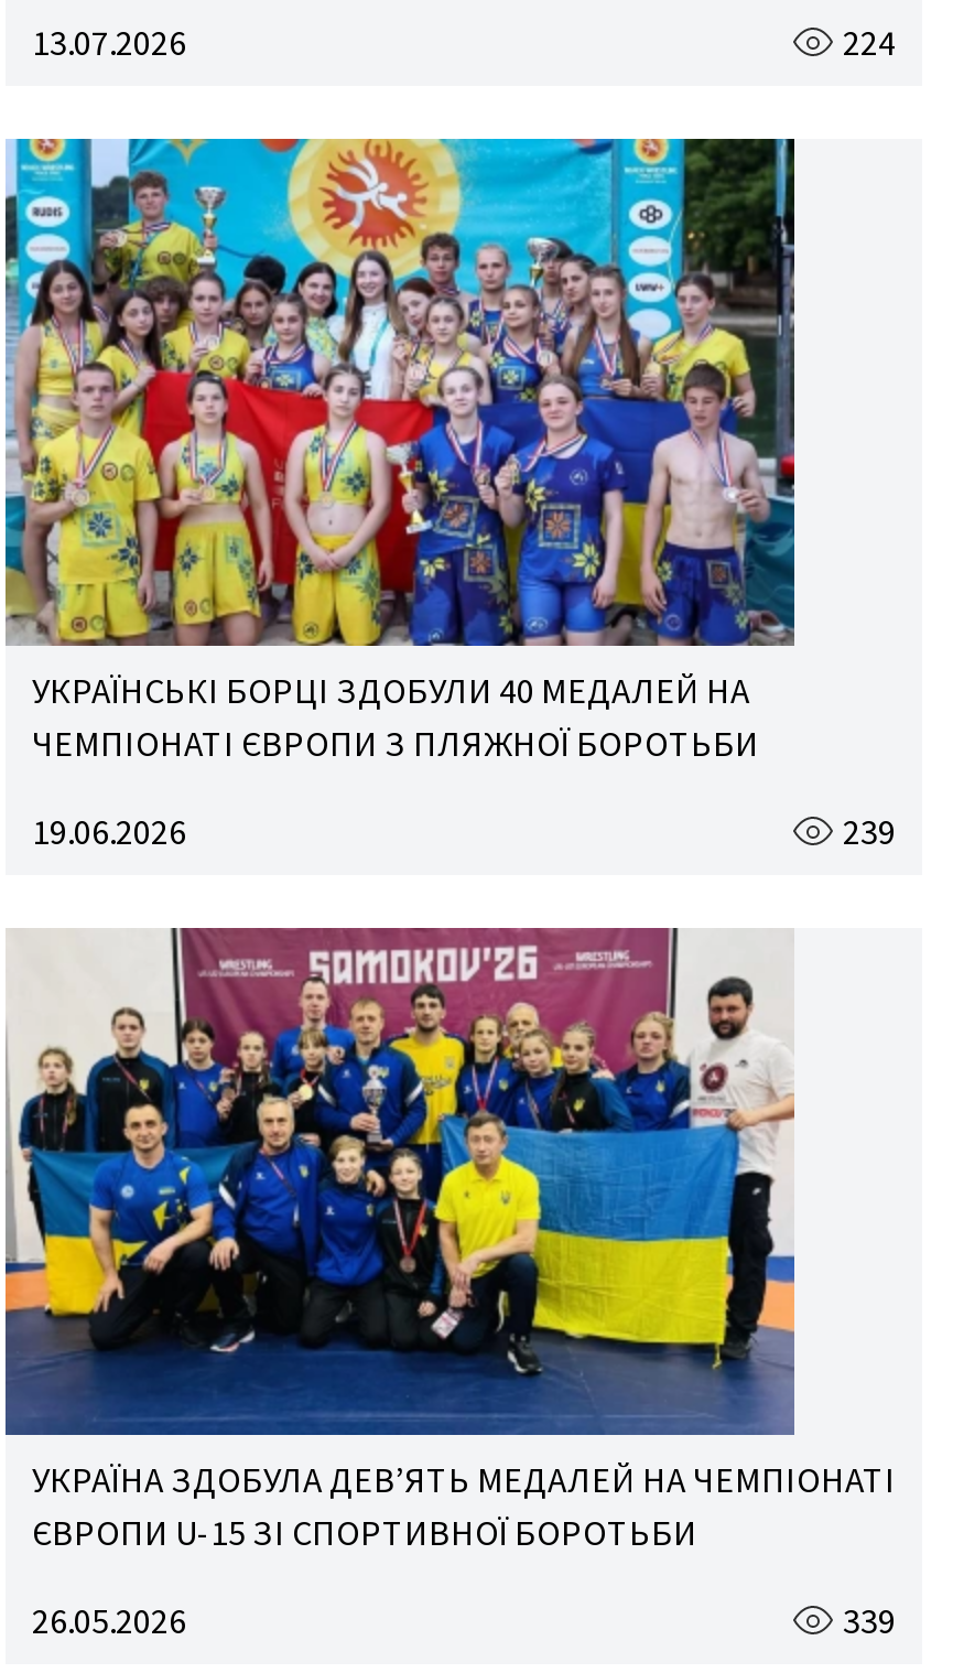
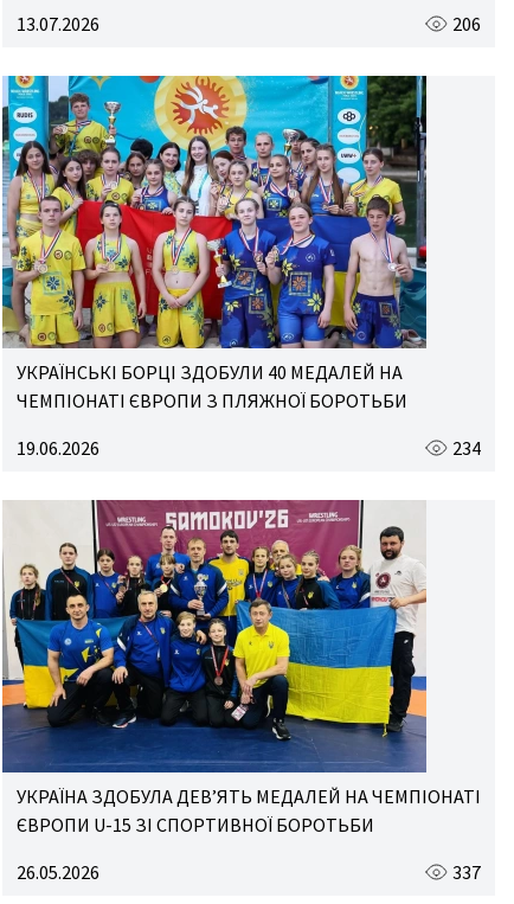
- 224
+ 206

- 239
+ 234

- 339
+ 337
